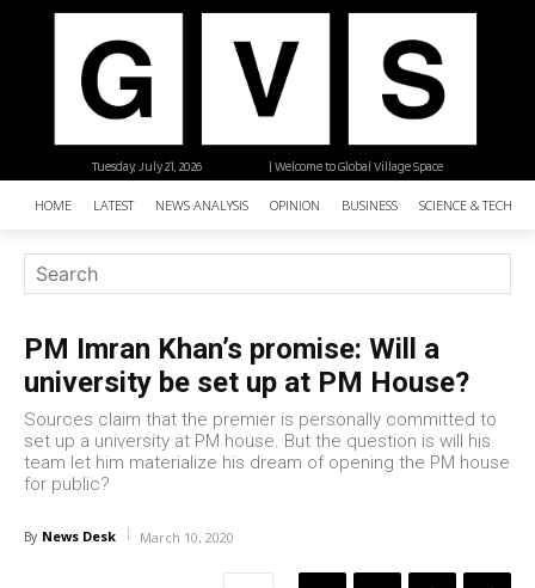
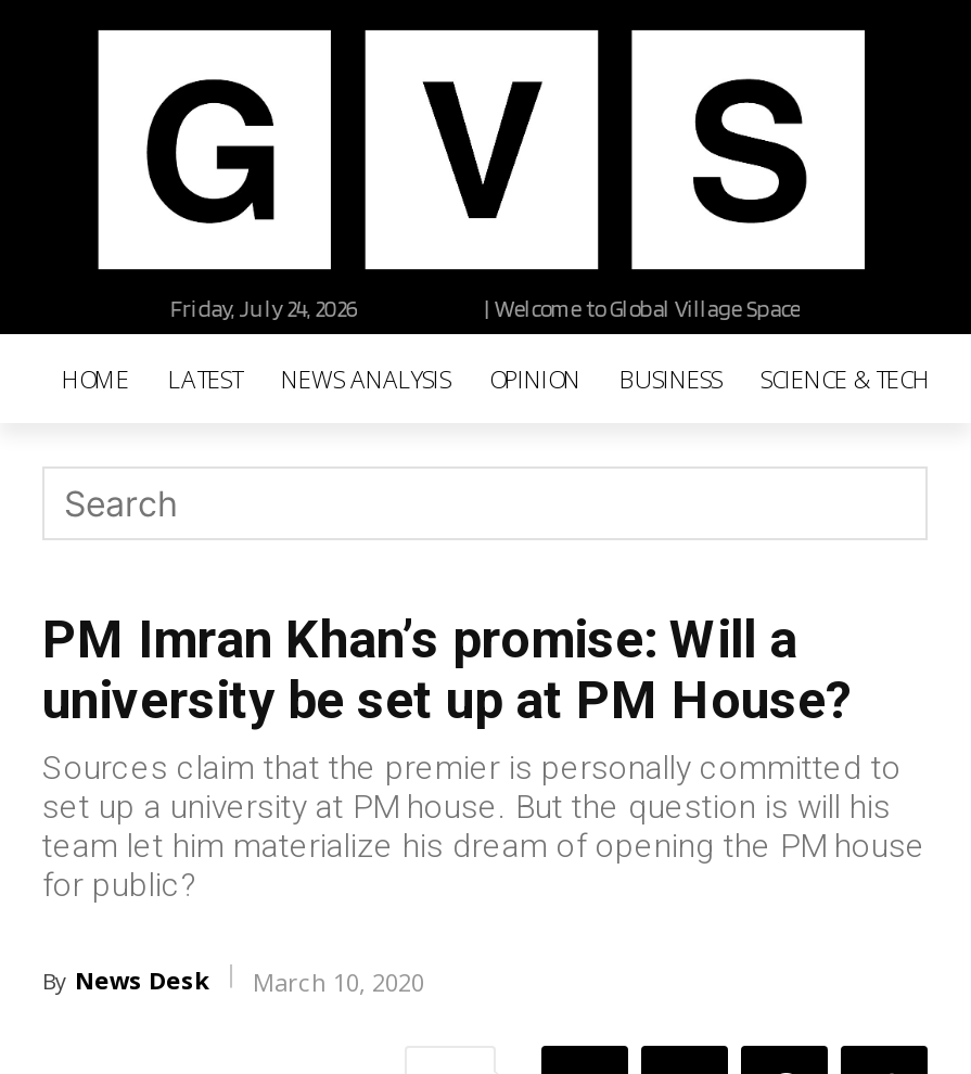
- Tuesday, July 21, 2026
+ Friday, July 24, 2026
